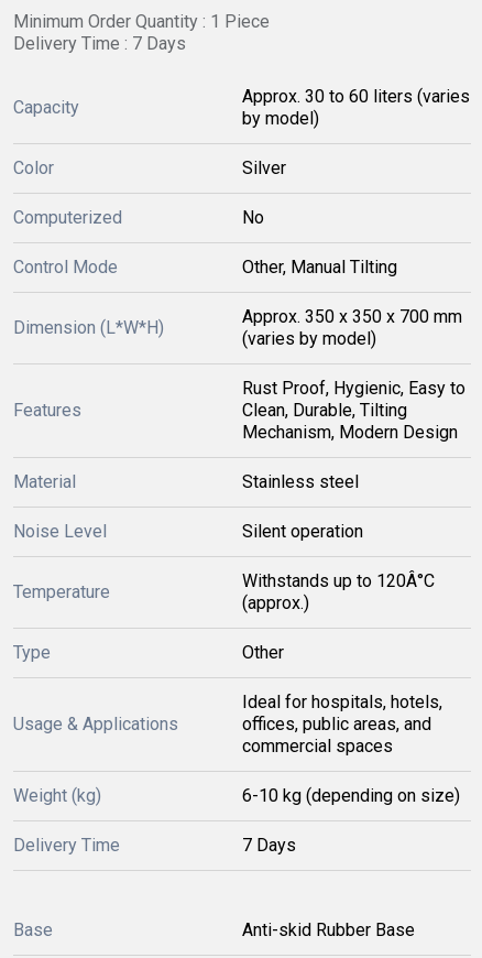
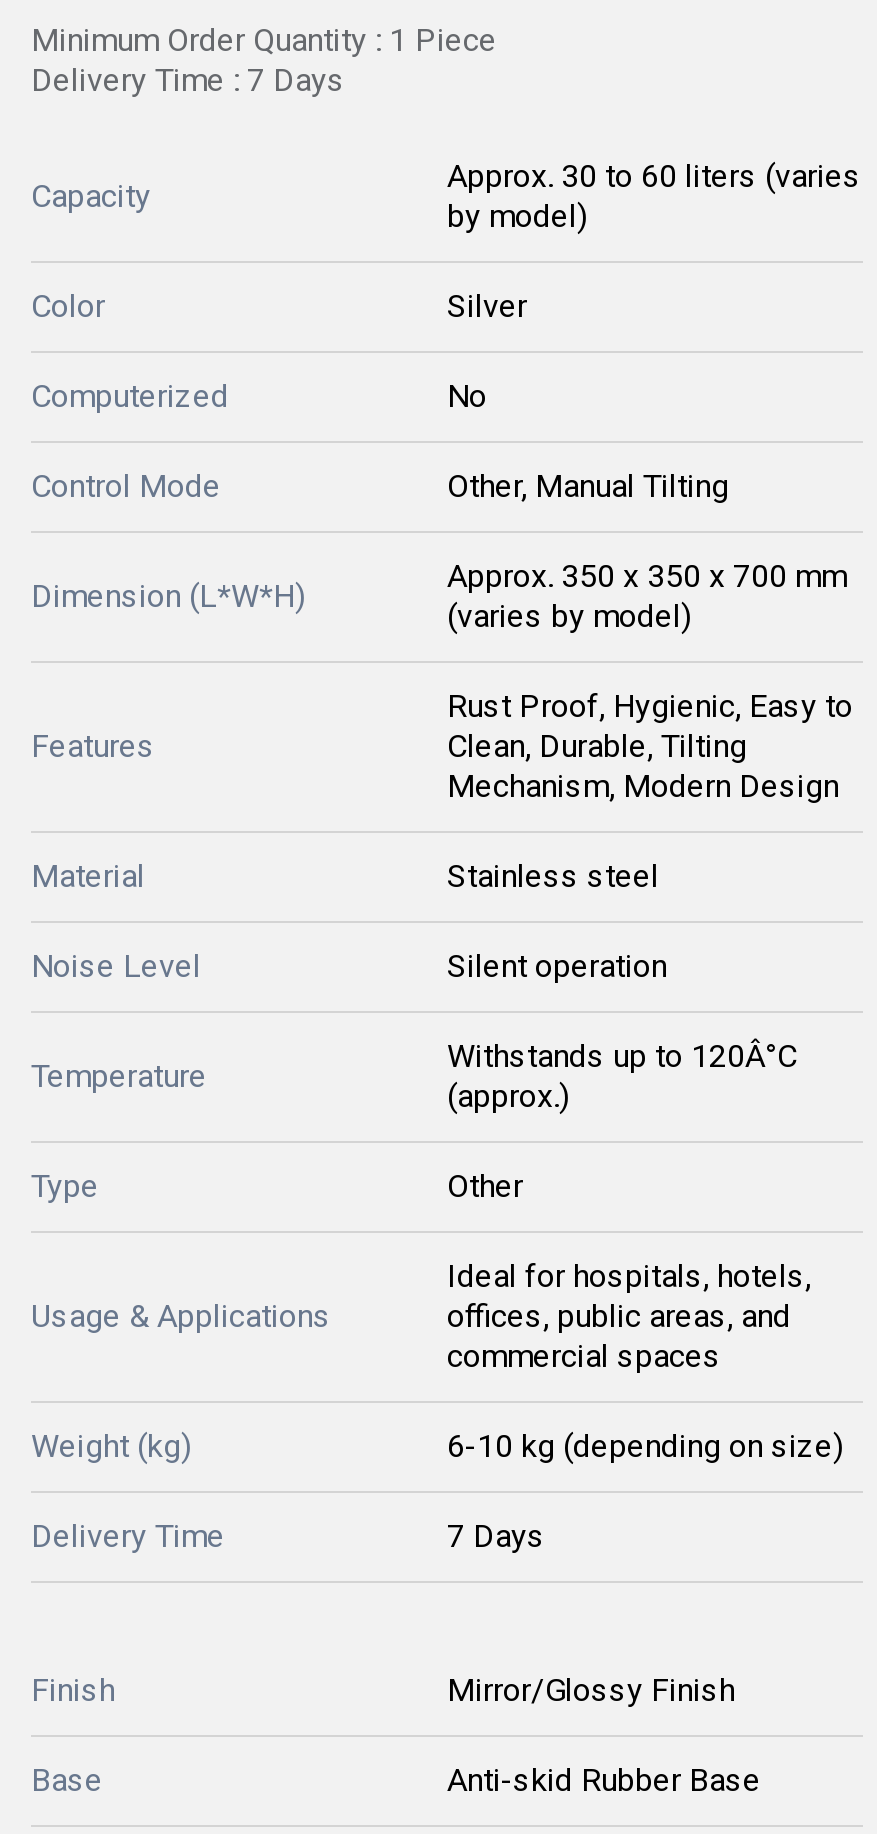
+ Finish
+ Mirror/Glossy Finish
